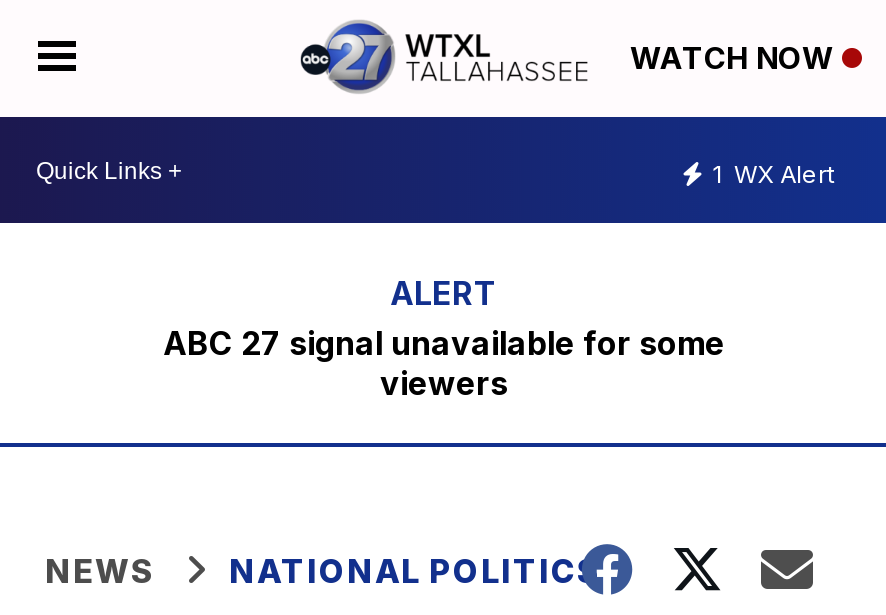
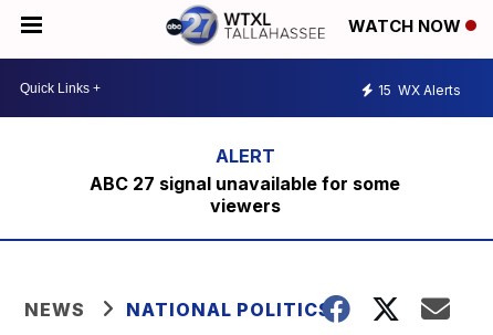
- 1 WX Alert
+ 15 WX Alerts
